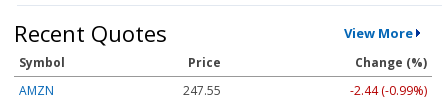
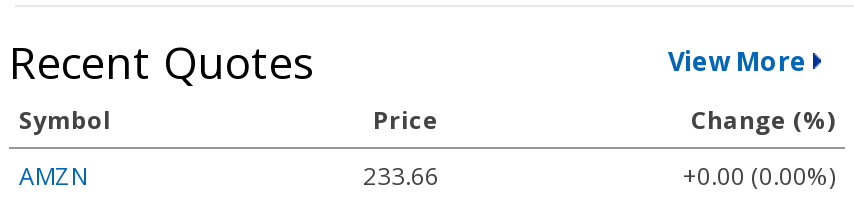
- 247.55
+ 233.66

- -2.44 (-0.99%)
+ +0.00 (0.00%)
